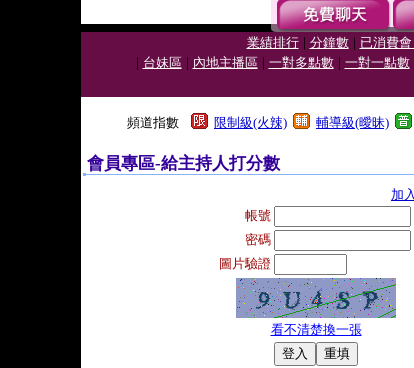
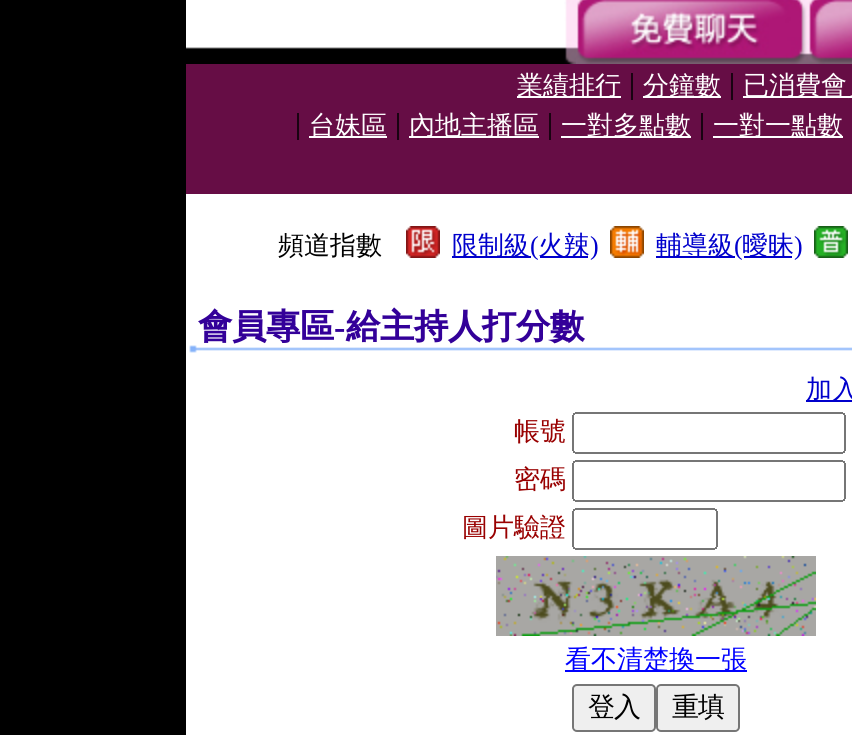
- [image]
+ [image]
